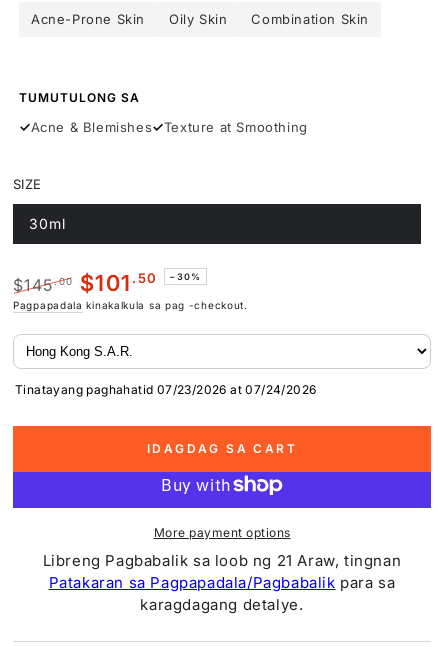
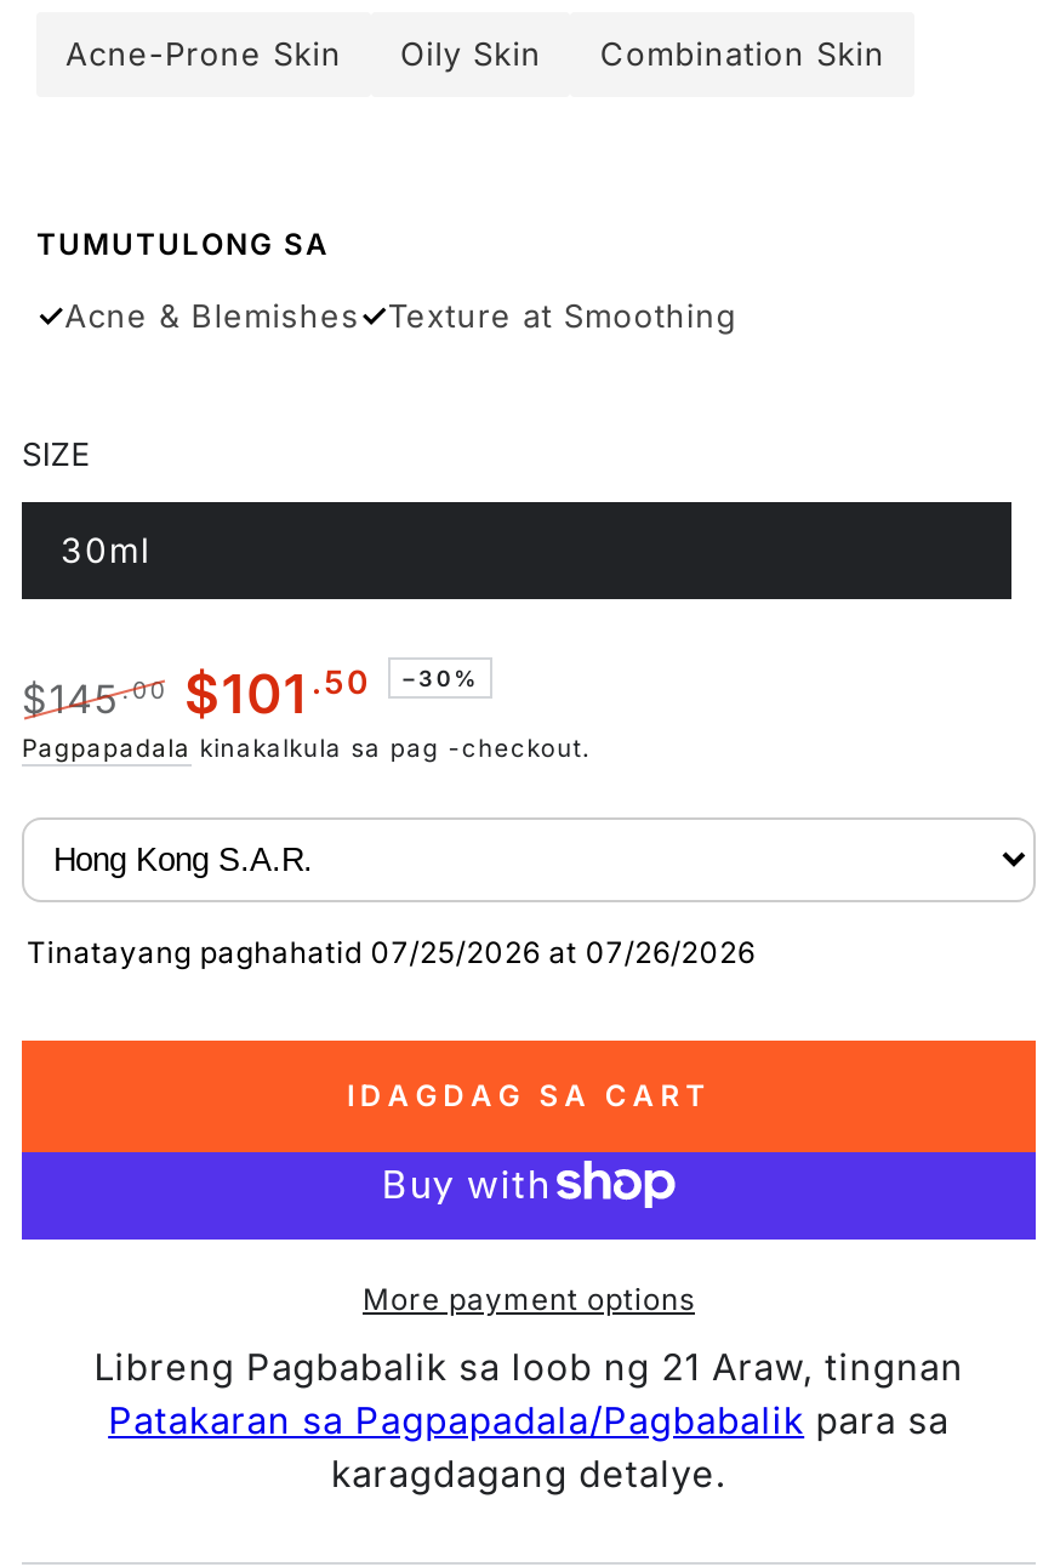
- Tinatayang paghahatid 07/23/2026 at 07/24/2026
+ Tinatayang paghahatid 07/25/2026 at 07/26/2026
